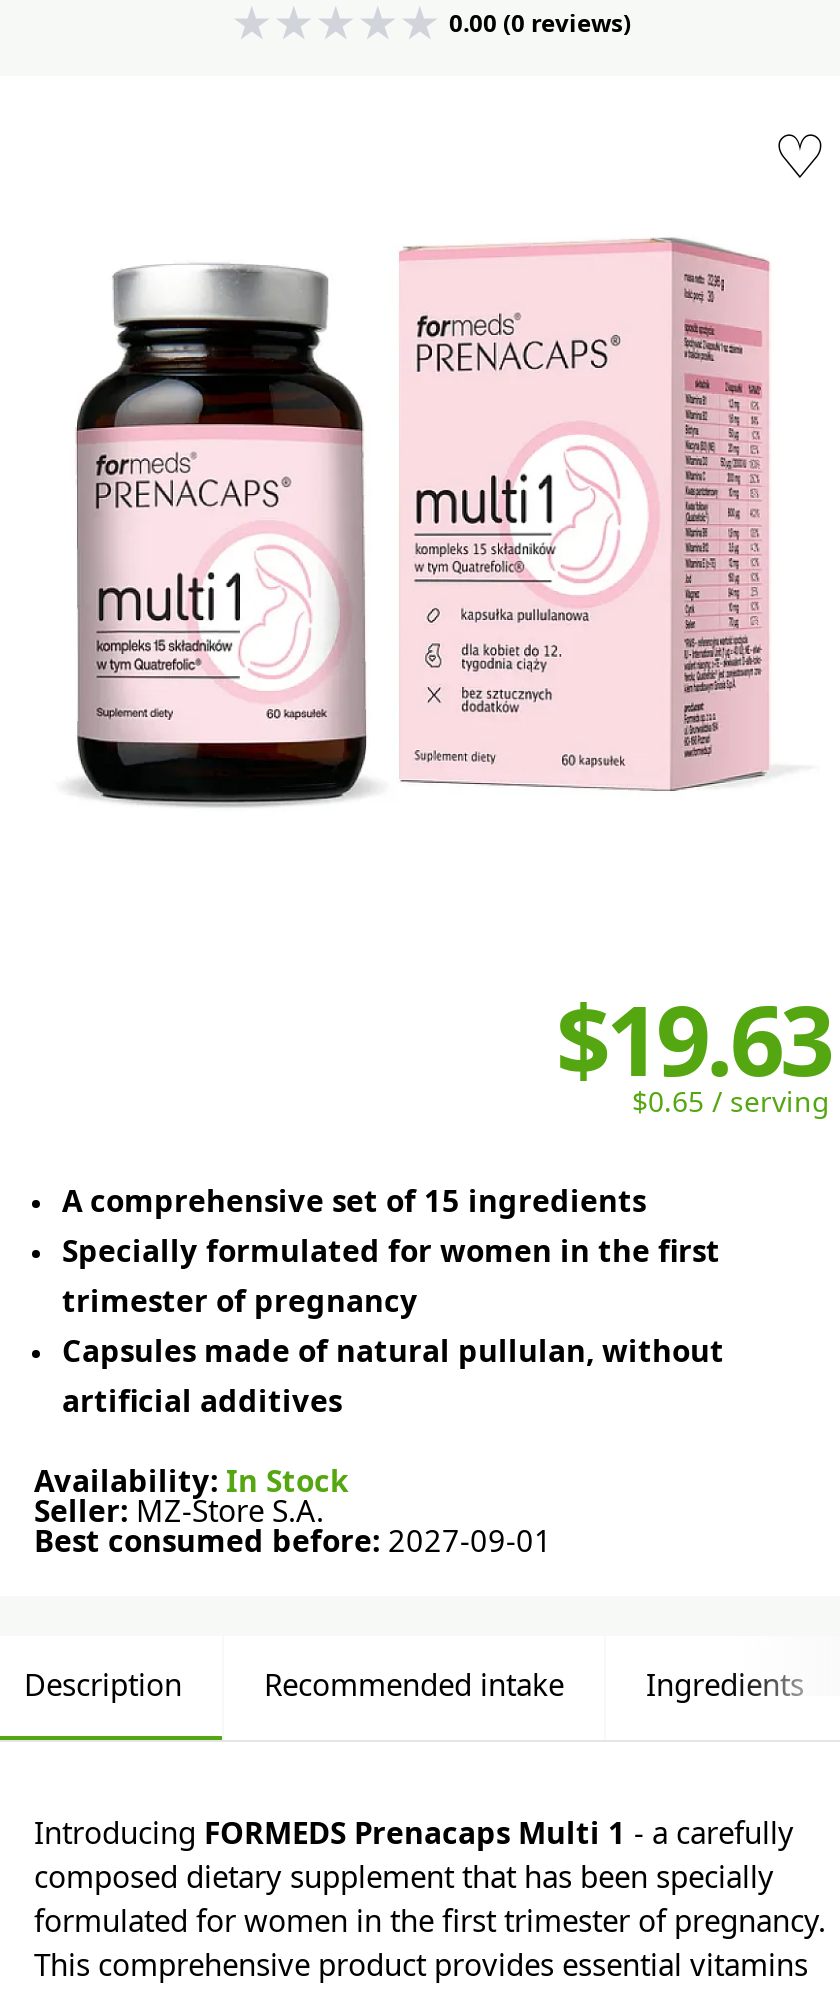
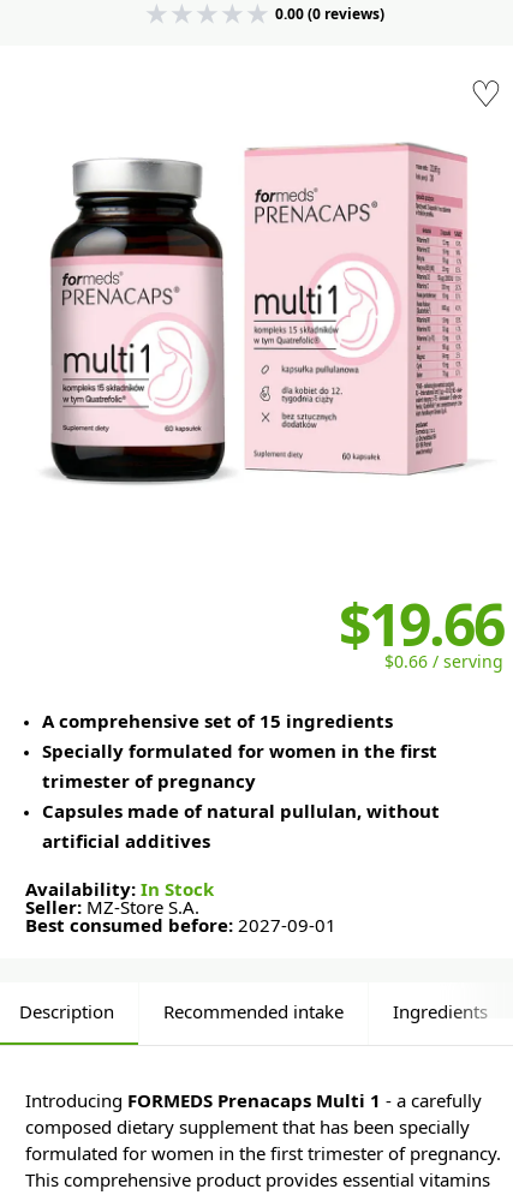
- $19.63
+ $19.66

- $0.65 / serving
+ $0.66 / serving
